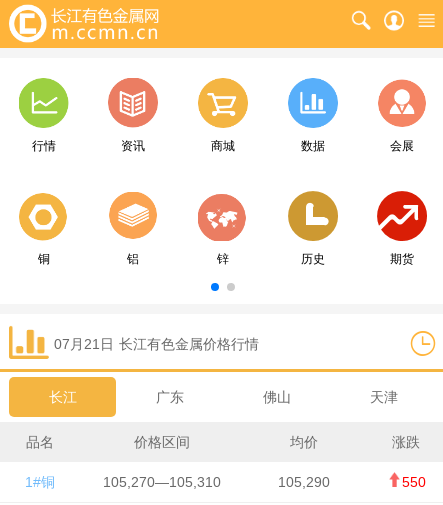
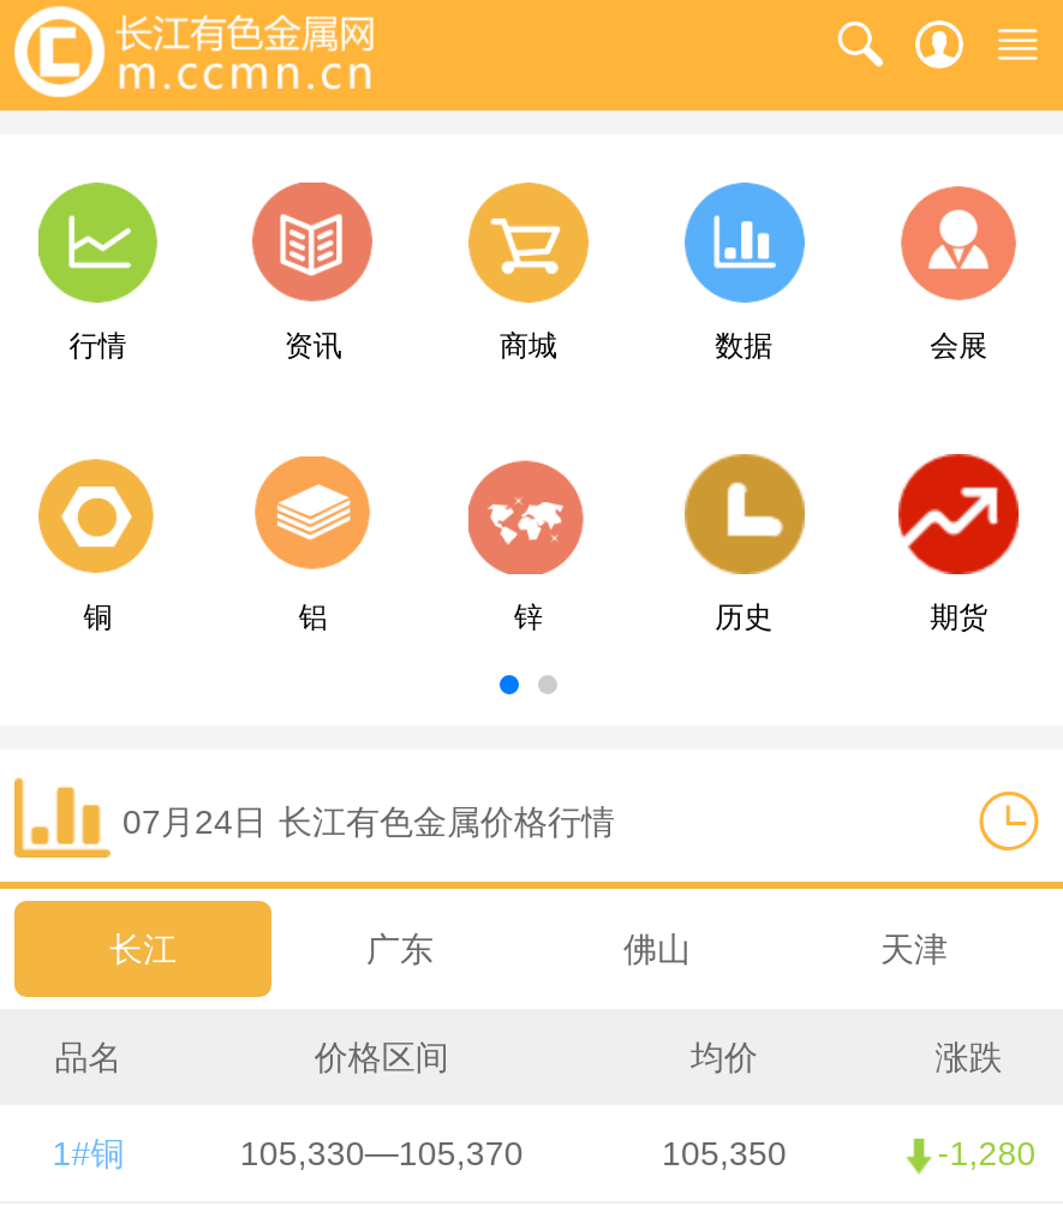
- 07月21日 长江有色金属价格行情
+ 07月24日 长江有色金属价格行情

- 105,270—105,310
+ 105,330—105,370

- 105,290
+ 105,350

- 550
+ -1,280
